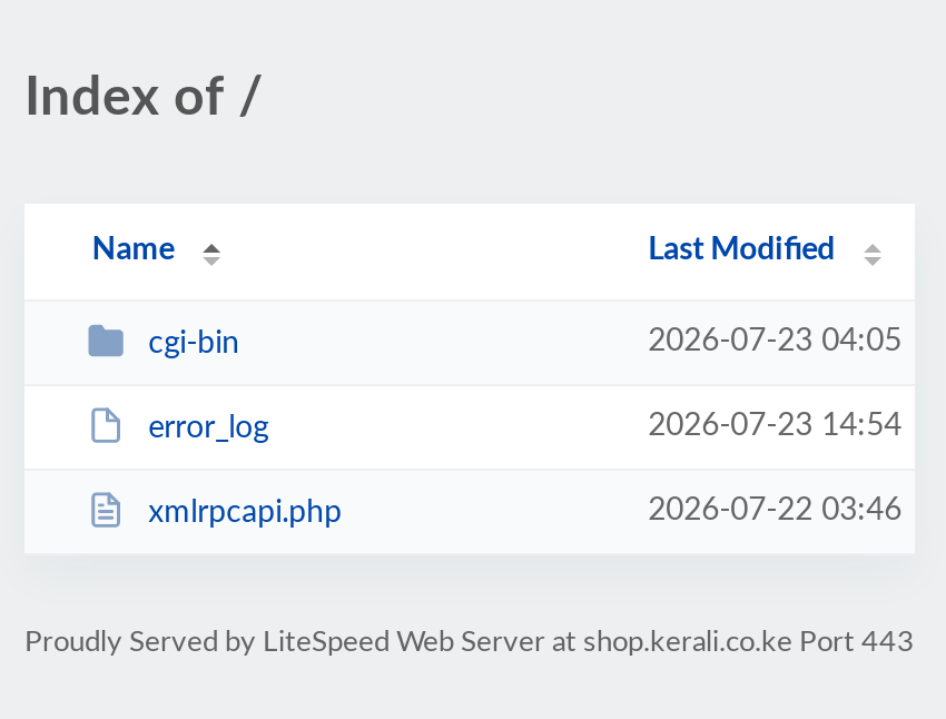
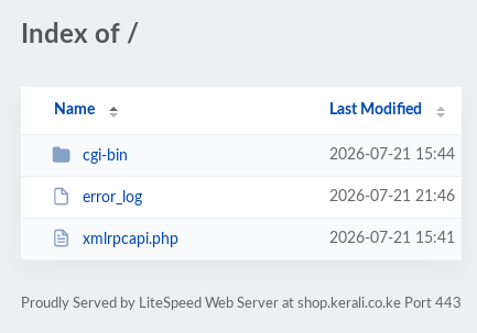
- 2026-07-23 04:05
+ 2026-07-21 15:44

- 2026-07-23 14:54
+ 2026-07-21 21:46

- 2026-07-22 03:46
+ 2026-07-21 15:41
